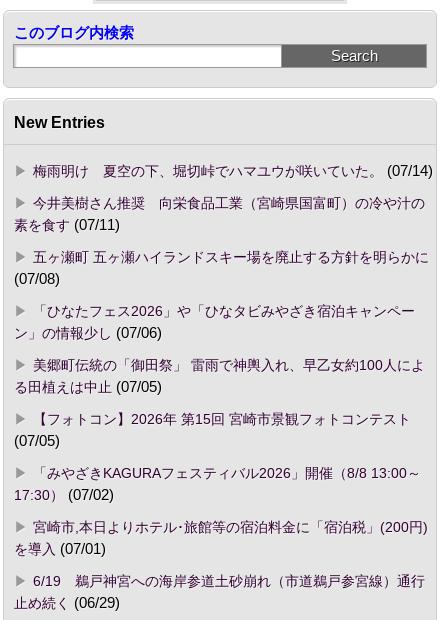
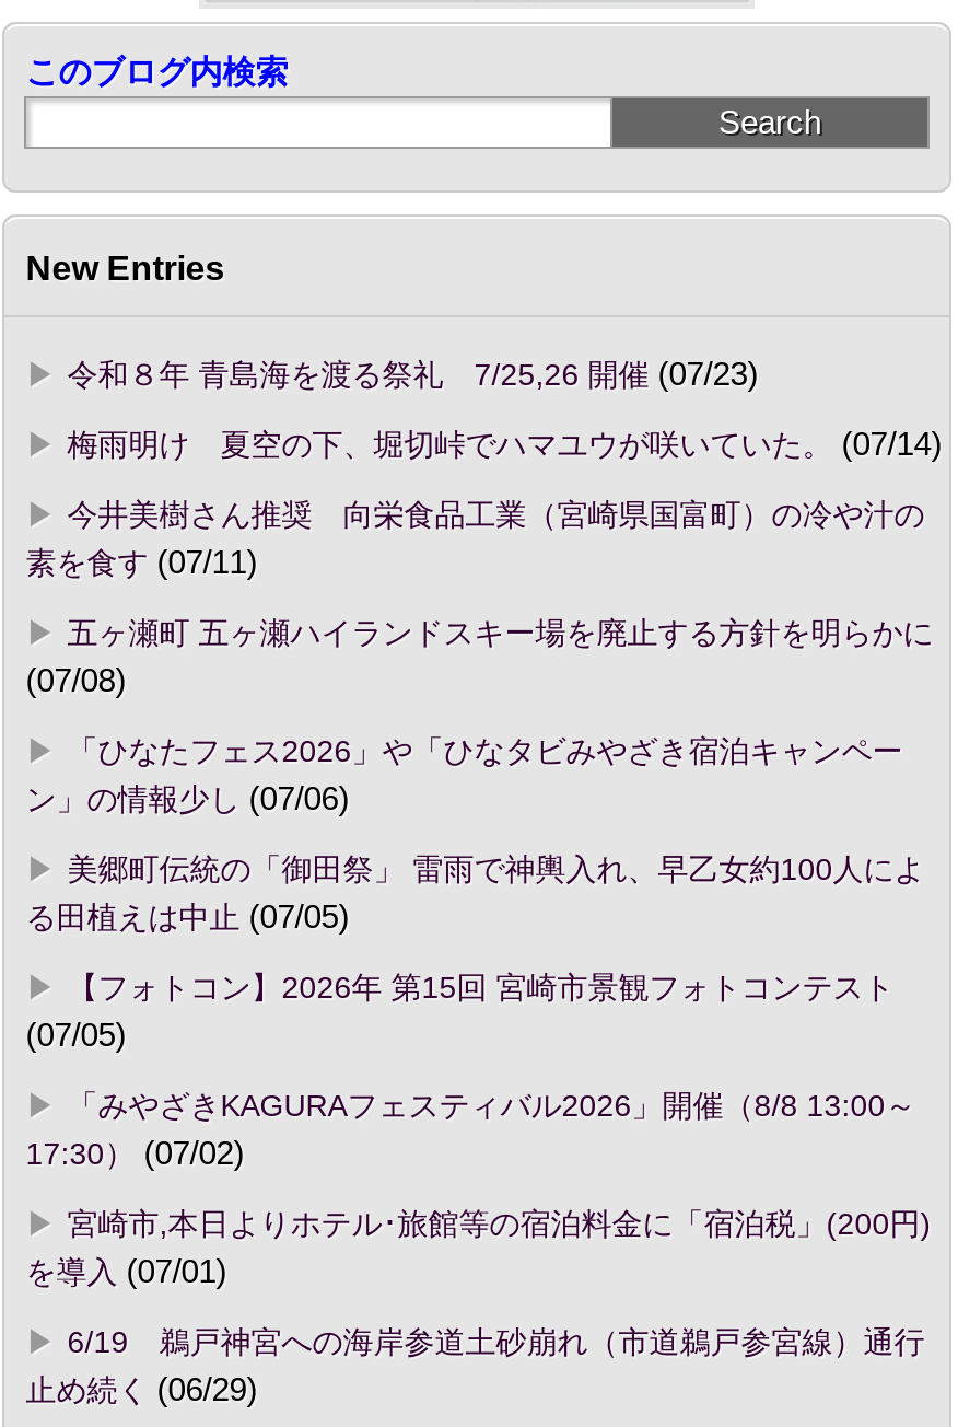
+ 令和８年 青島海を渡る祭礼 7/25,26 開催(07/23)
